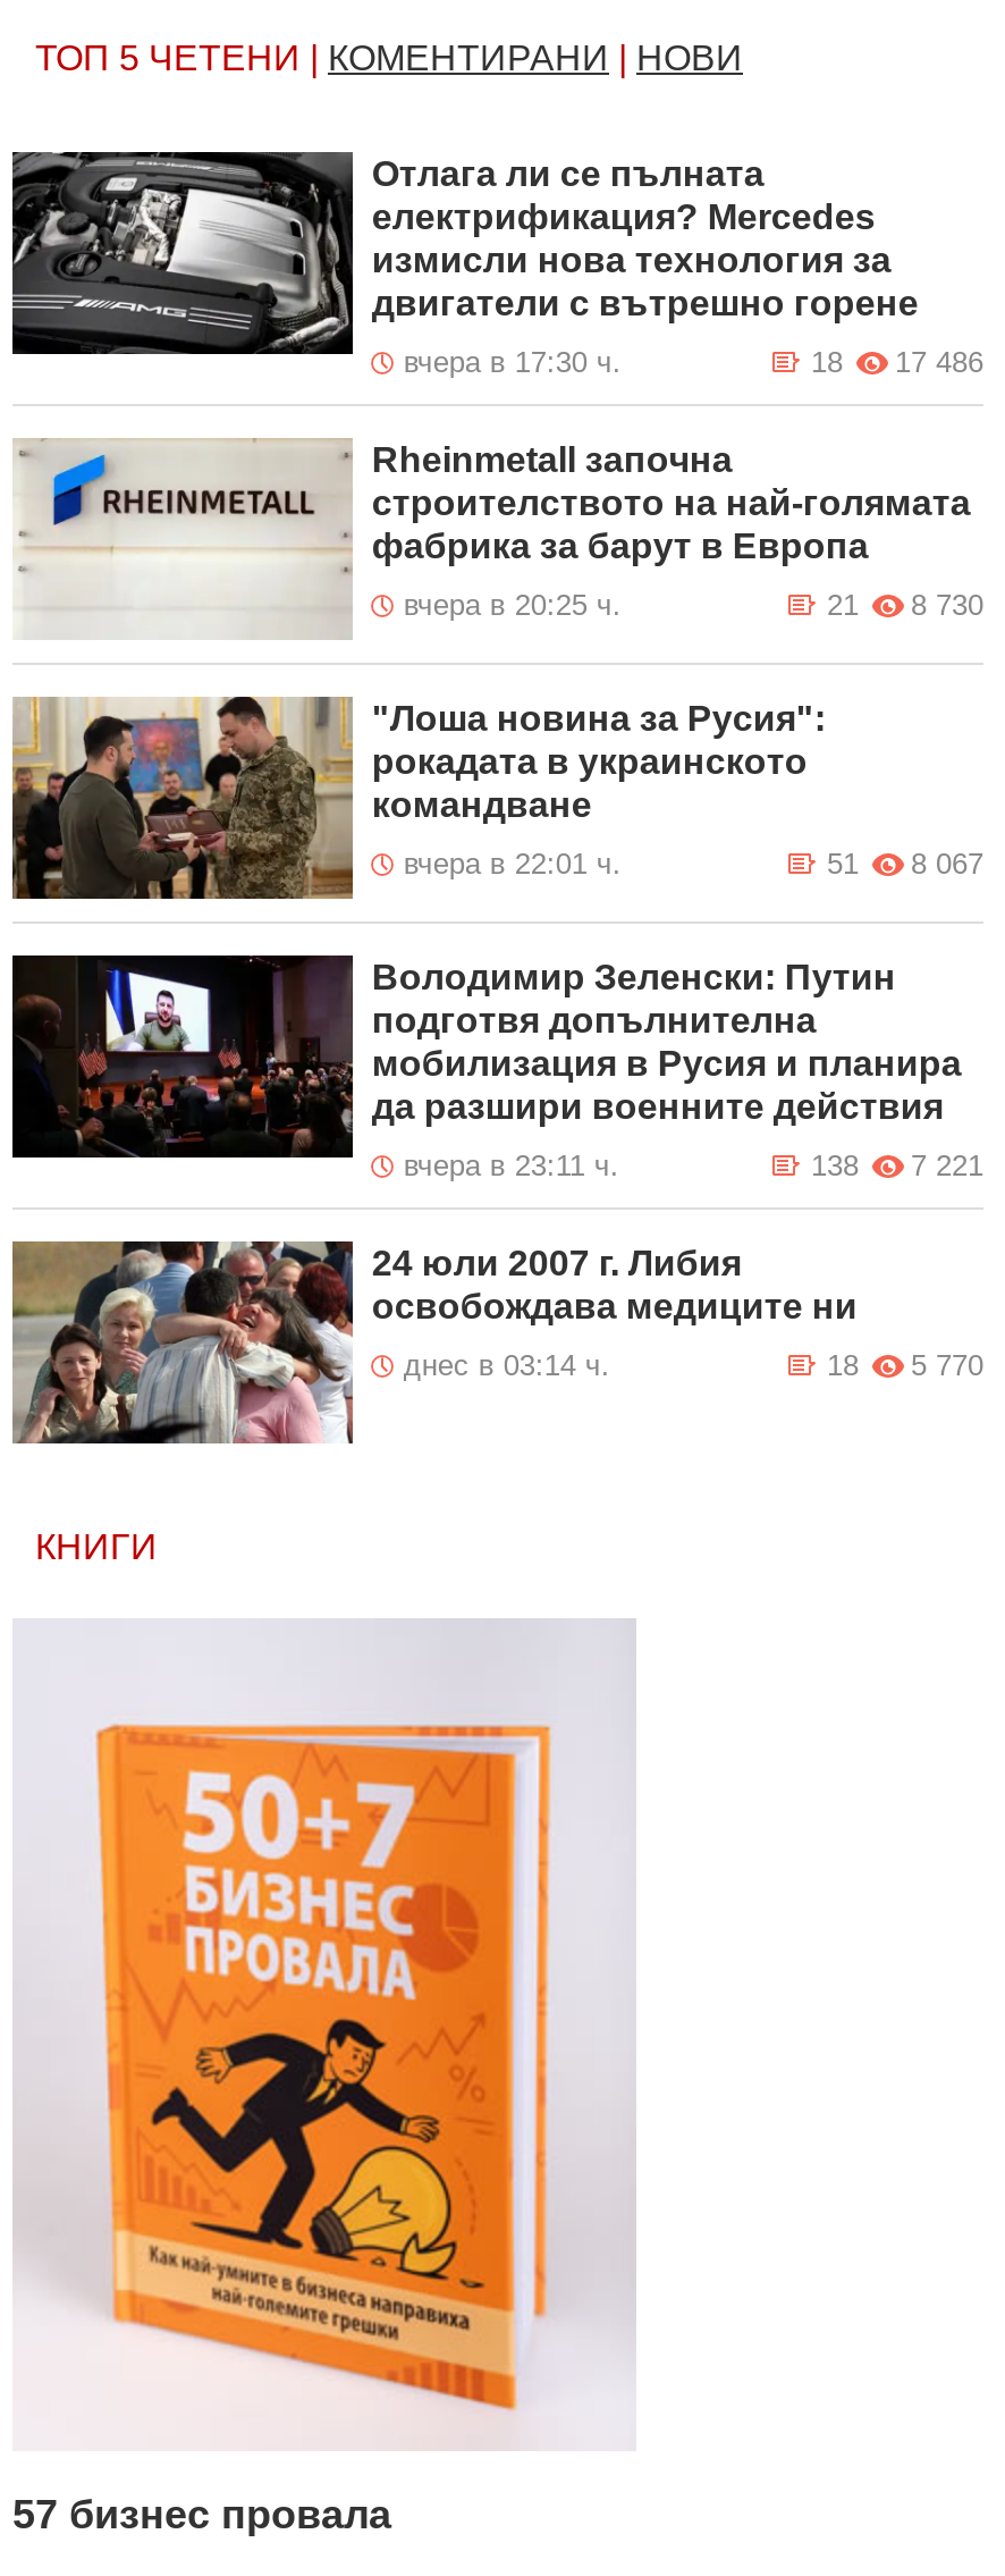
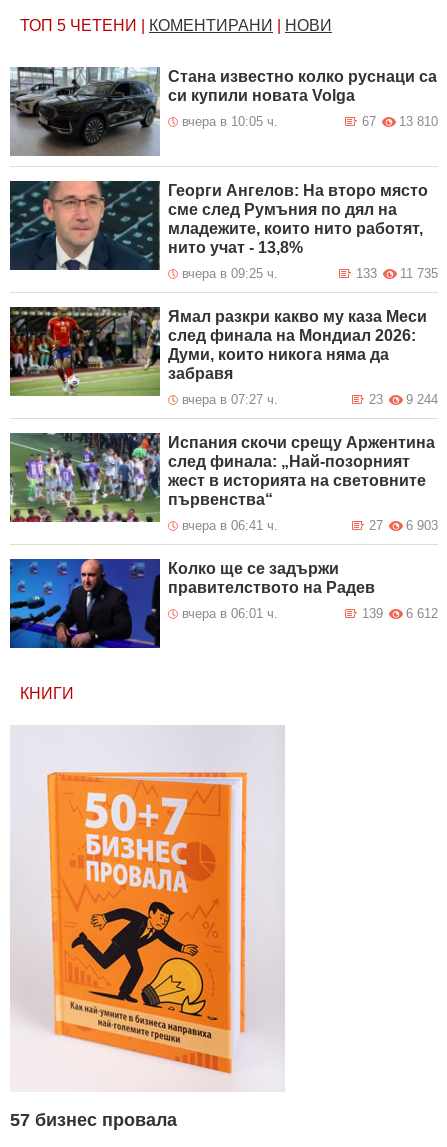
- [image]
- Отлага ли се пълната
- електрификация? Mercedes
- измисли нова технология за
- двигатели с вътрешно горене
+ [image]
+ Стана известно колко руснаци са
+ си купили новата Volga

- вчера в 17:30 ч.
- 17 486
- 18
+ вчера в 10:05 ч.
+ 13 810
+ 67

- [image]
- Rheinmetall започна
- строителството на най-голямата
- фабрика за барут в Европа
+ [image]
+ Георги Ангелов: На второ място
+ сме след Румъния по дял на
+ младежите, които нито работят,
+ нито учат - 13,8%

- вчера в 20:25 ч.
- 8 730
- 21
+ вчера в 09:25 ч.
+ 11 735
+ 133

- [image]
- "Лоша новина за Русия":
- рокадата в украинското
- командване
+ [image]
+ Ямал разкри какво му каза Меси
+ след финала на Мондиал 2026:
+ Думи, които никога няма да
+ забравя

- вчера в 22:01 ч.
- 8 067
- 51
+ вчера в 07:27 ч.
+ 9 244
+ 23

- [image]
- Володимир Зеленски: Путин
- подготвя допълнителна
- мобилизация в Русия и планира
- да разшири военните действия
+ [image]
+ Испания скочи срещу Аржентина
+ след финала: „Най-позорният
+ жест в историята на световните
+ първенства“

- вчера в 23:11 ч.
- 7 221
- 138
+ вчера в 06:41 ч.
+ 6 903
+ 27

- [image]
- 24 юли 2007 г. Либия
- освобождава медиците ни
+ [image]
+ Колко ще се задържи
+ правителството на Радев

- днес в 03:14 ч.
- 5 770
- 18
+ вчера в 06:01 ч.
+ 6 612
+ 139
